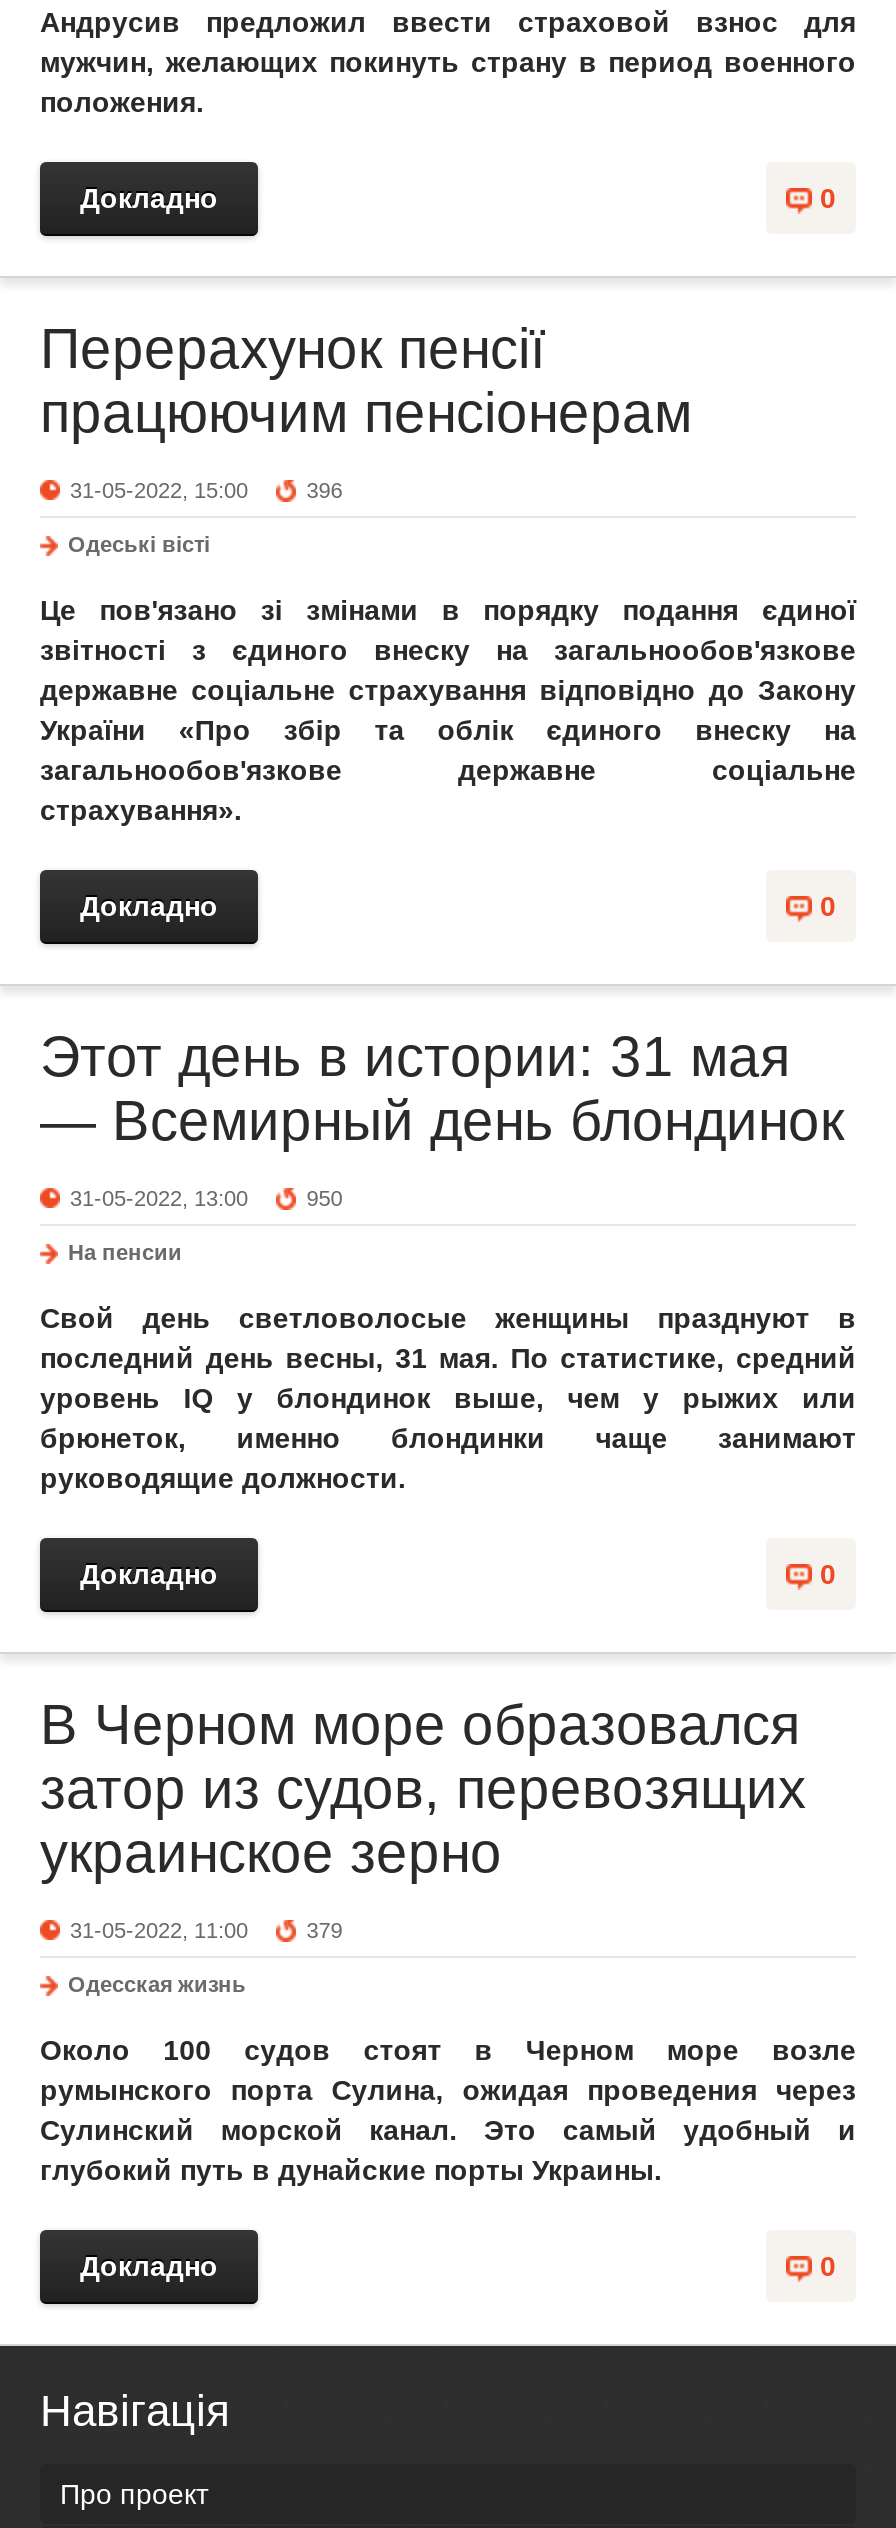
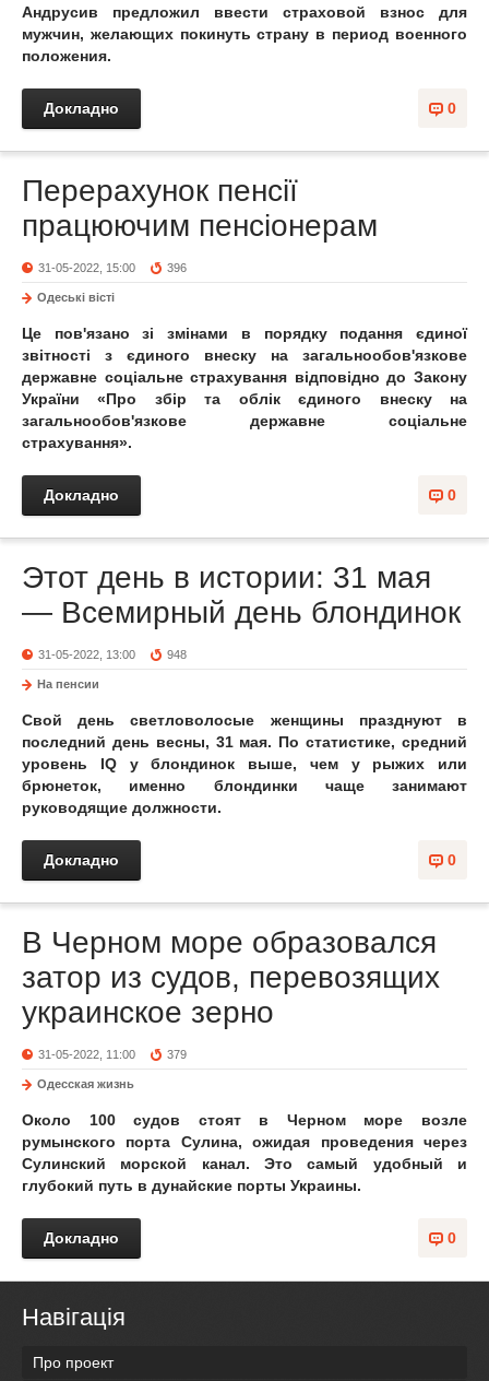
- 950
+ 948
